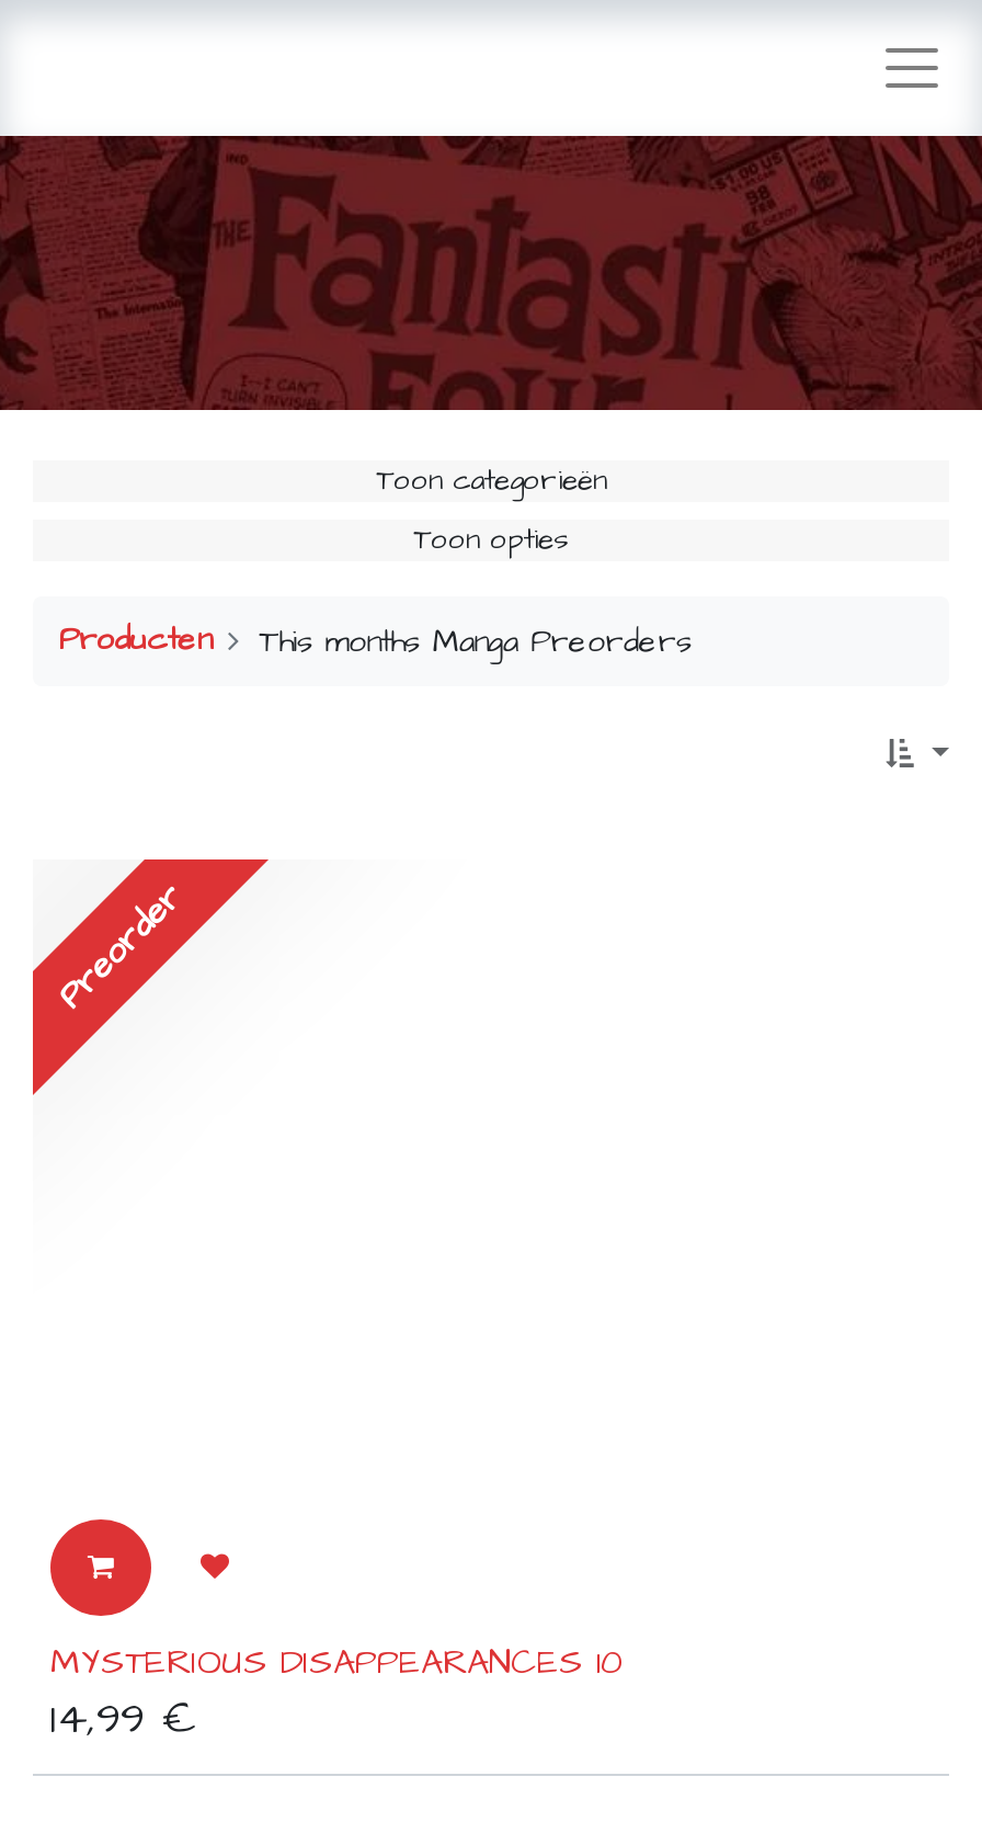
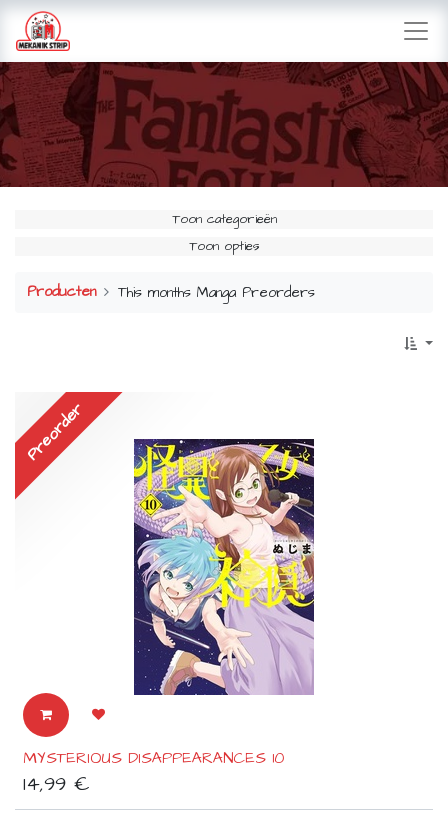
+ [image]

+ [image]
